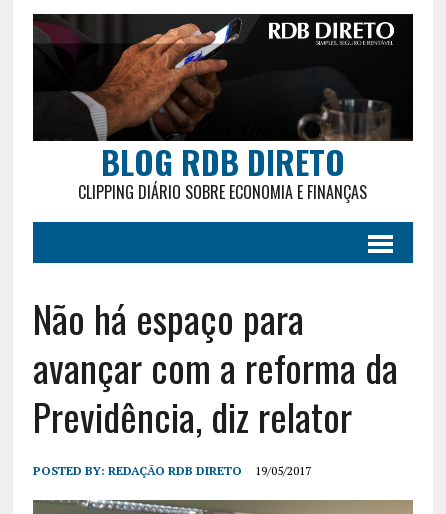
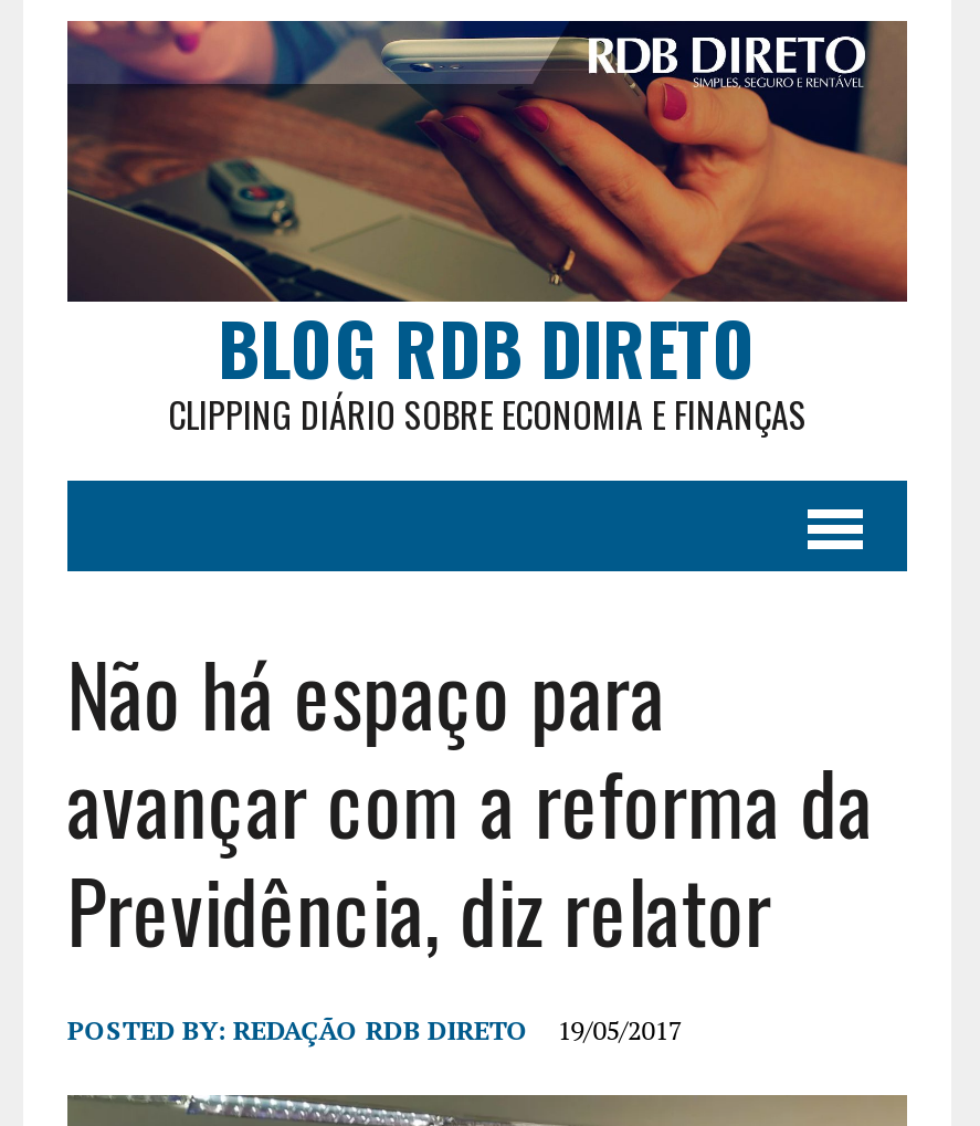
- [image]
+ [image]
